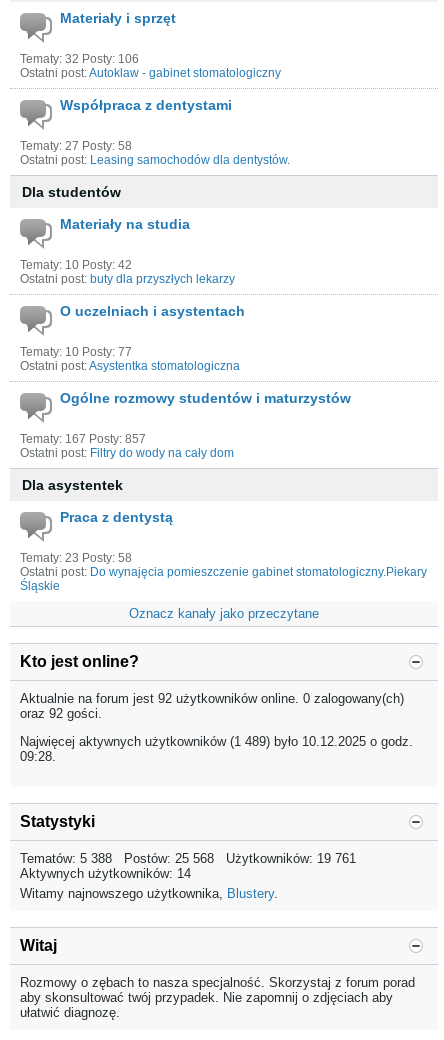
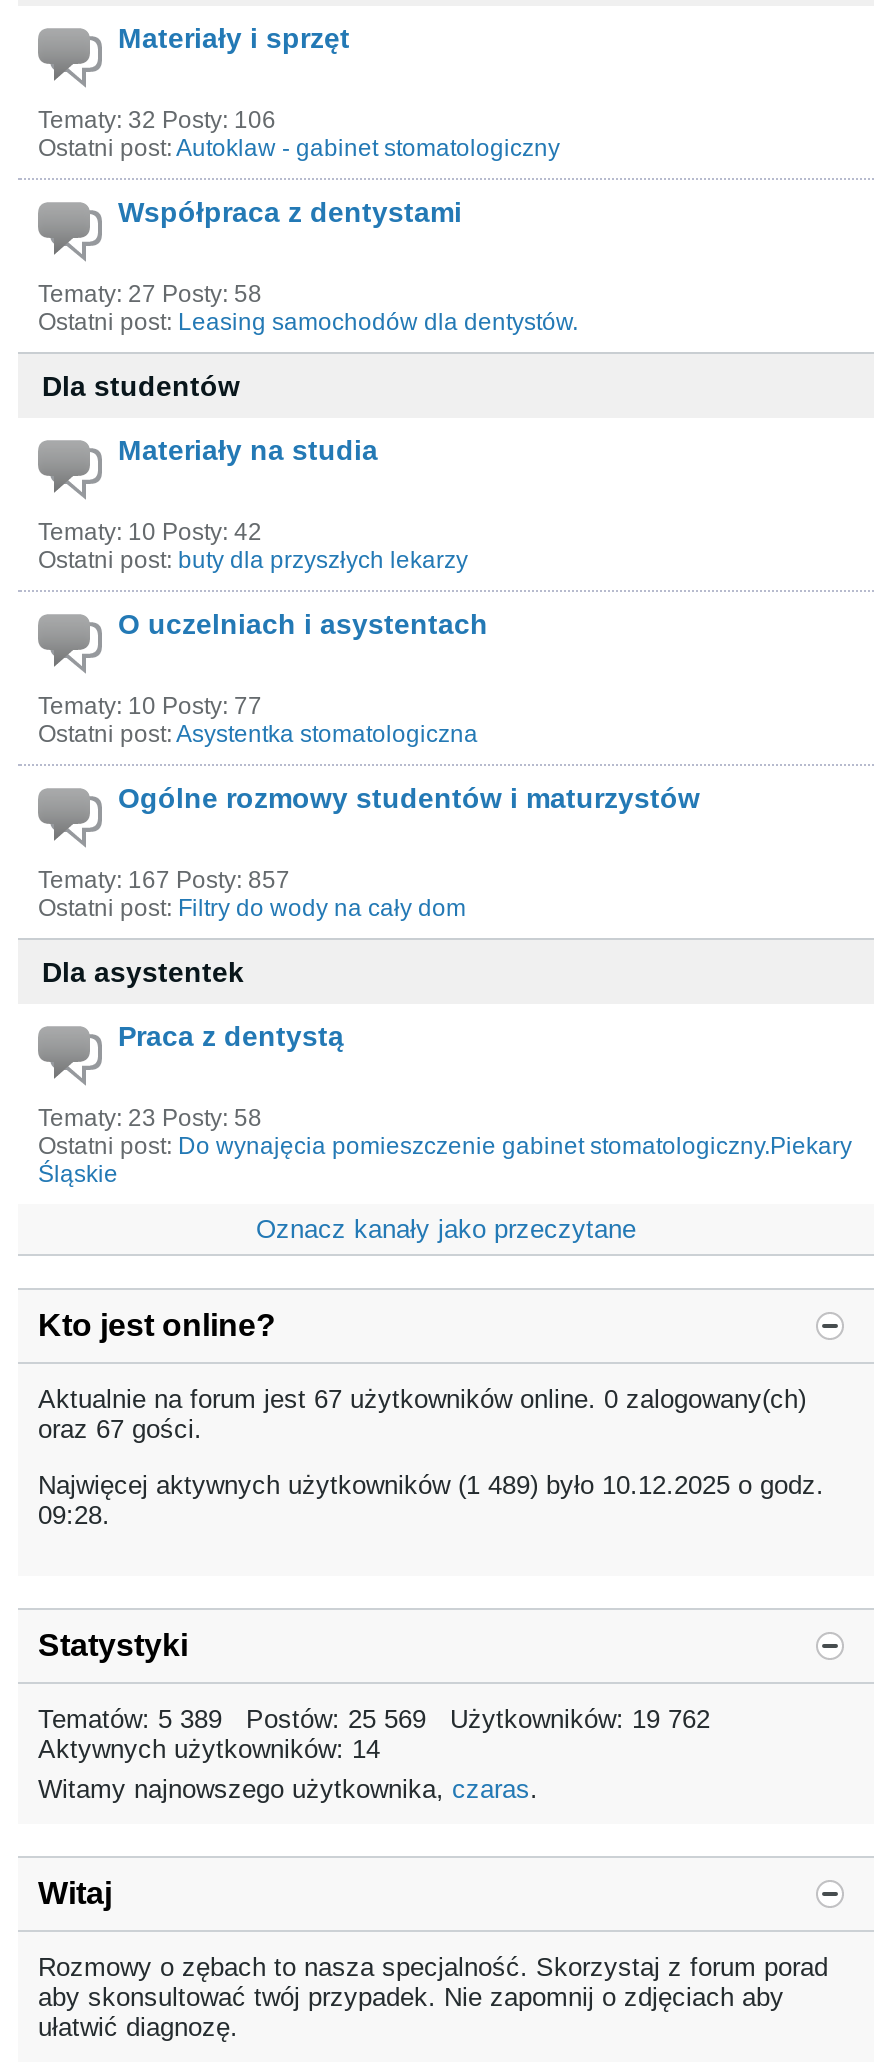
- Aktualnie na forum jest 92 użytkowników online. 0 zalogowany(ch)
+ Aktualnie na forum jest 67 użytkowników online. 0 zalogowany(ch)

- oraz 92 gości.
+ oraz 67 gości.

- Tematów: 5 388 Postów: 25 568 Użytkowników: 19 761
+ Tematów: 5 389 Postów: 25 569 Użytkowników: 19 762

- Witamy najnowszego użytkownika, Blustery.
+ Witamy najnowszego użytkownika, czaras.
